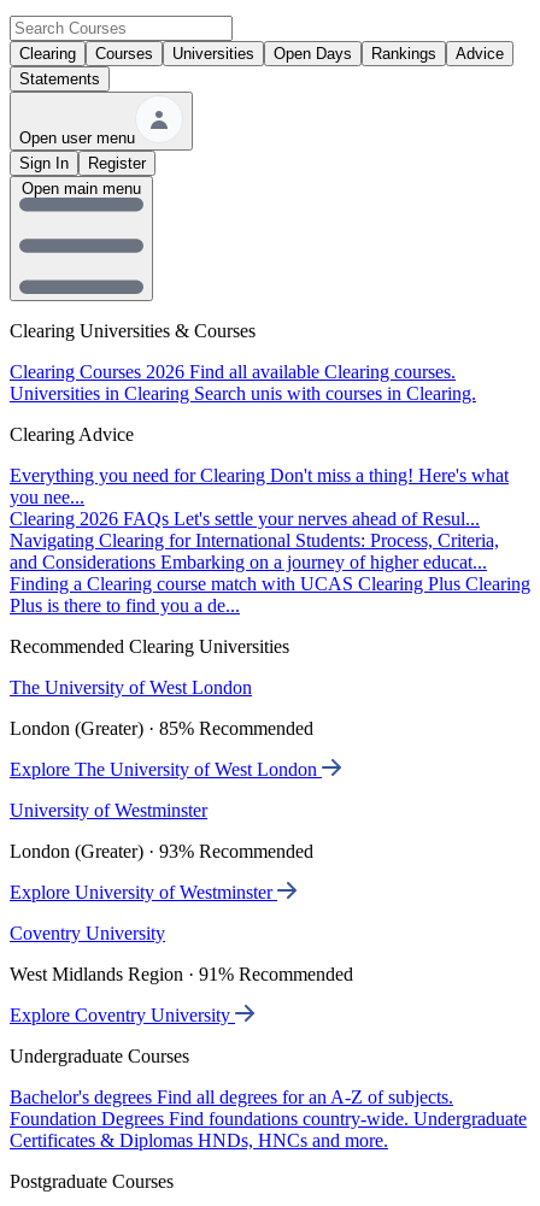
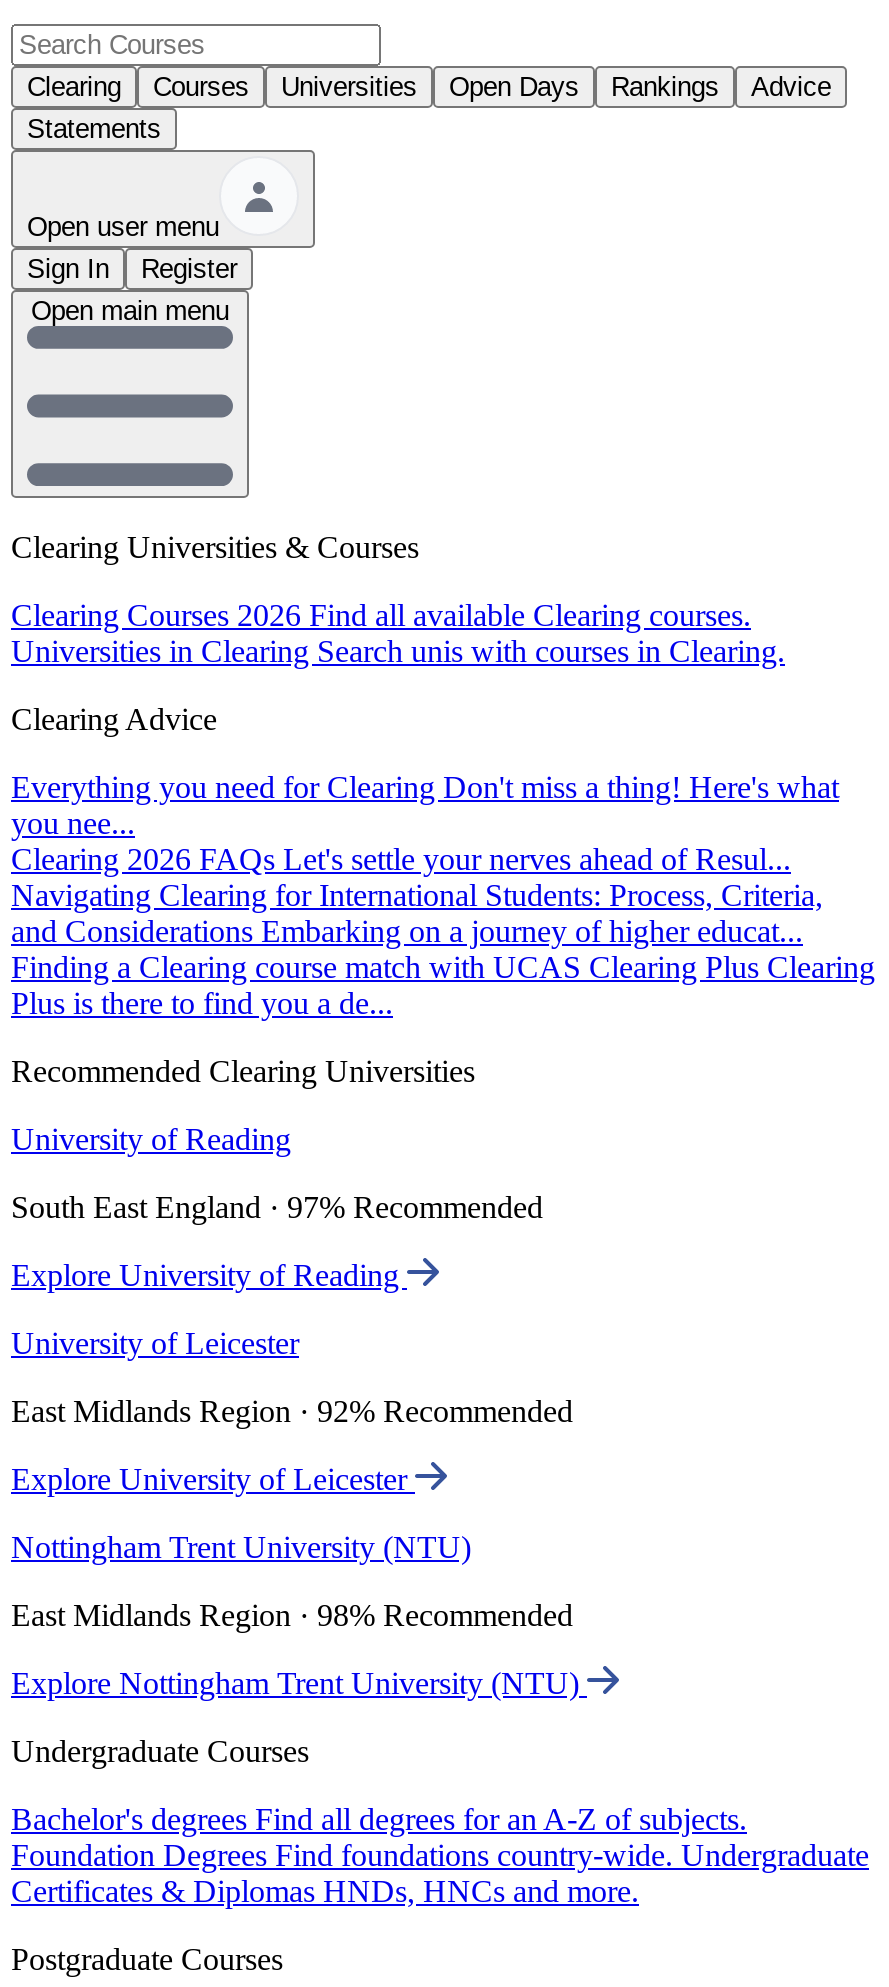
- The University of West London
+ University of Reading

- London (Greater) · 85% Recommended
+ South East England · 97% Recommended

- Explore The University of West London
+ Explore University of Reading

- University of Westminster
+ University of Leicester

- London (Greater) · 93% Recommended
+ East Midlands Region · 92% Recommended

- Explore University of Westminster
+ Explore University of Leicester

- Coventry University
+ Nottingham Trent University (NTU)

- West Midlands Region · 91% Recommended
+ East Midlands Region · 98% Recommended

- Explore Coventry University
+ Explore Nottingham Trent University (NTU)
